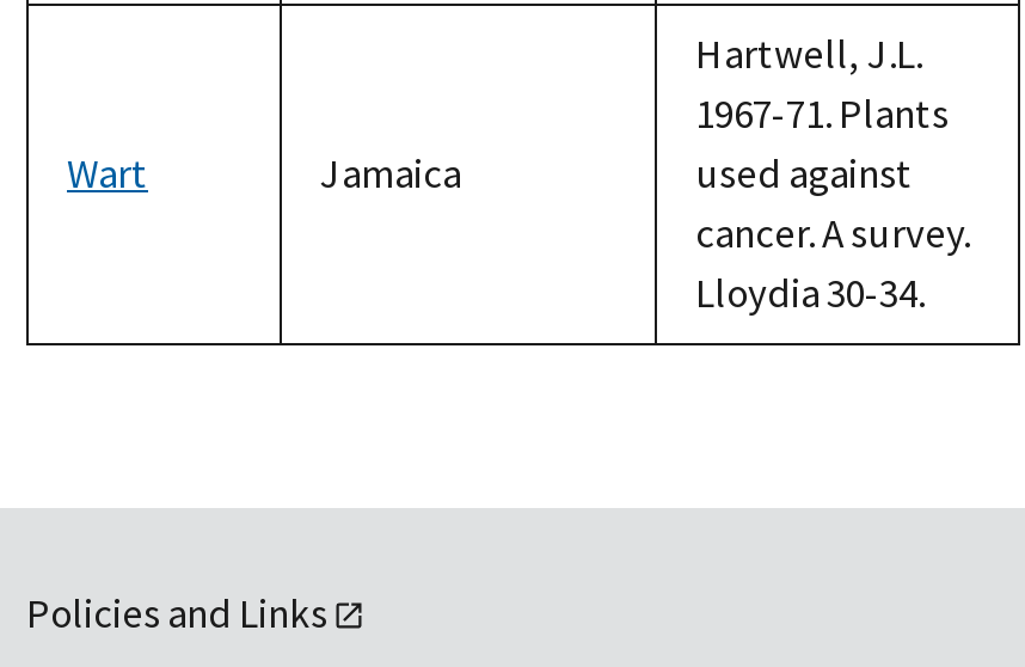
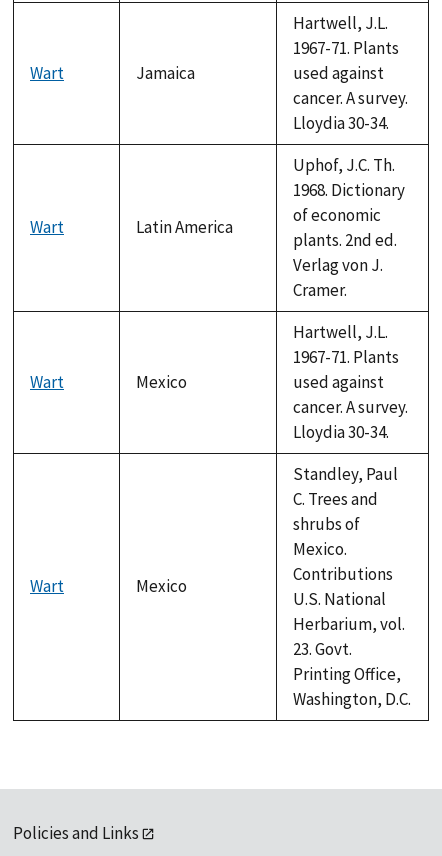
+ Wart
+ Latin America

+ Wart
+ Mexico

+ Wart
+ Mexico

+ Uphof, J.C. Th.
+ 1968. Dictionary
+ of economic
+ plants. 2nd ed.
+ Verlag von J.
+ Cramer.

+ Hartwell, J.L.
+ 1967-71. Plants
+ used against
+ cancer. A survey.
+ Lloydia 30-34.

+ Standley, Paul
+ C. Trees and
+ shrubs of
+ Mexico.
+ Contributions
+ U.S. National
+ Herbarium, vol.
+ 23. Govt.
+ Printing Office,
+ Washington, D.C.
